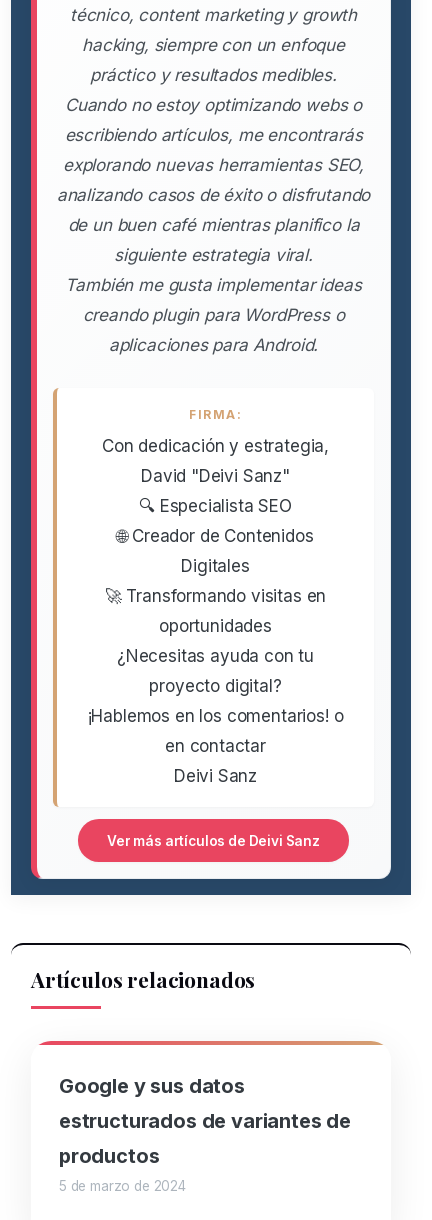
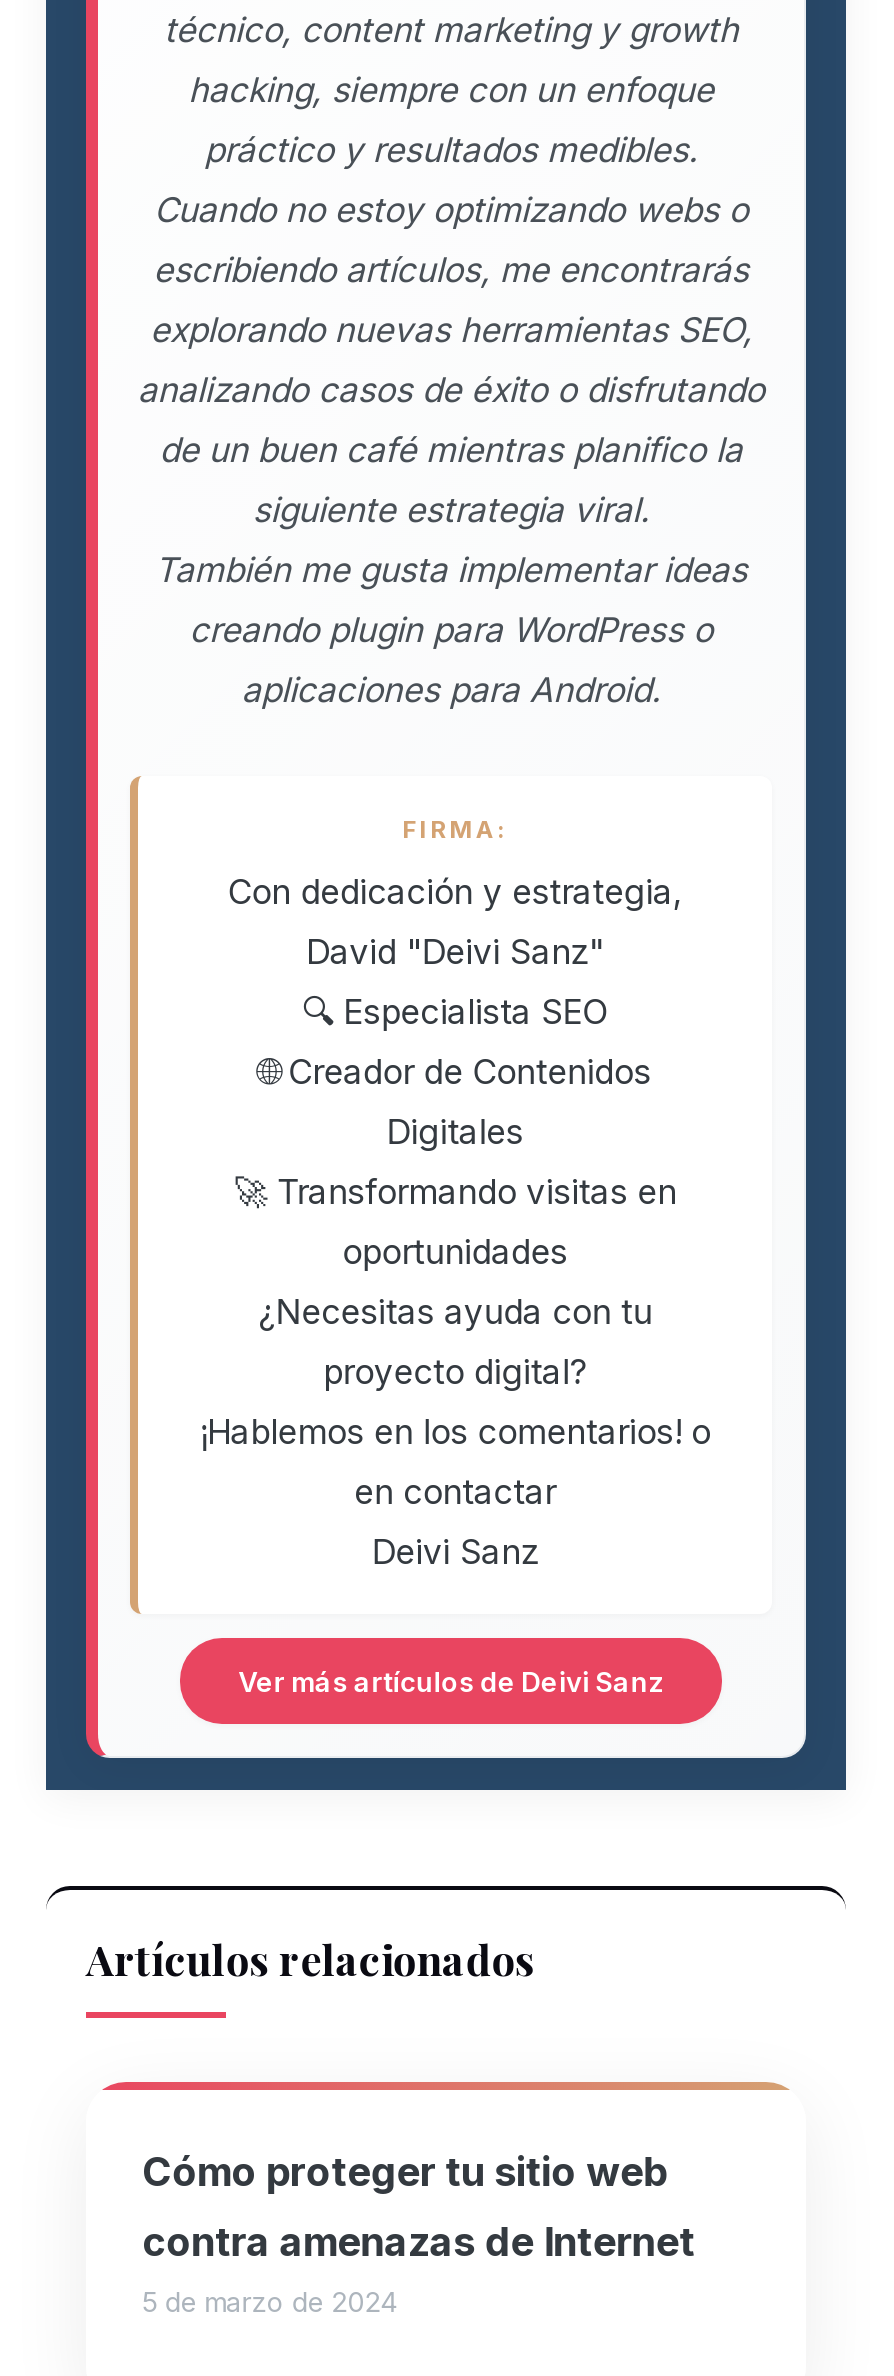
- Google y sus datos
- estructurados de variantes de
- productos
+ Cómo proteger tu sitio web
+ contra amenazas de Internet
